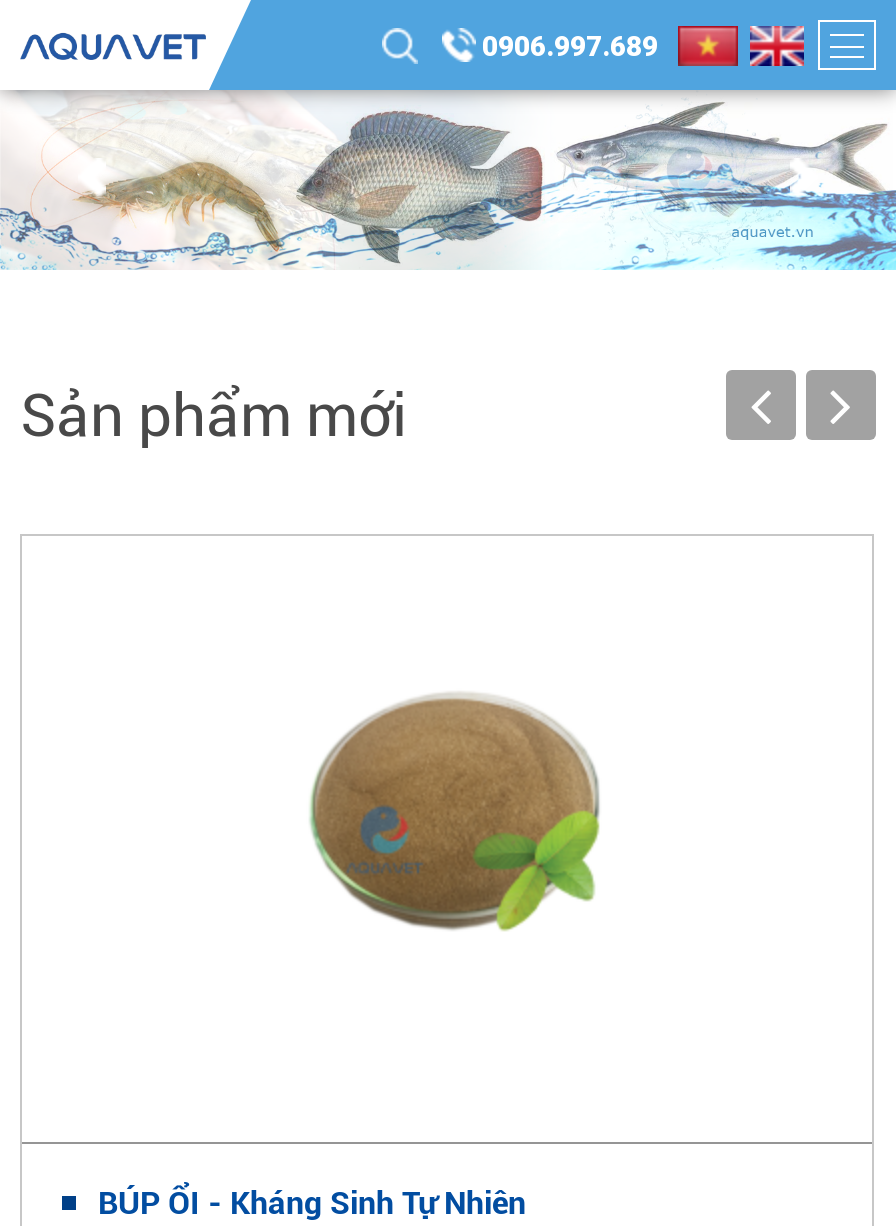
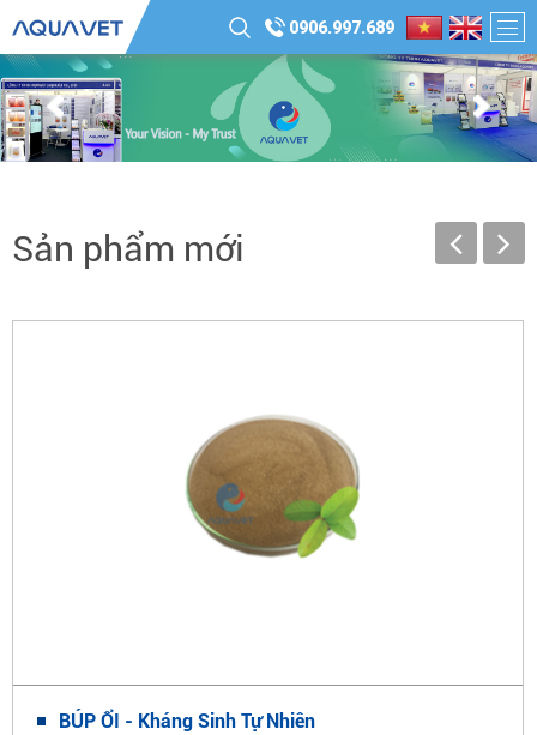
- [image]
+ [image]
